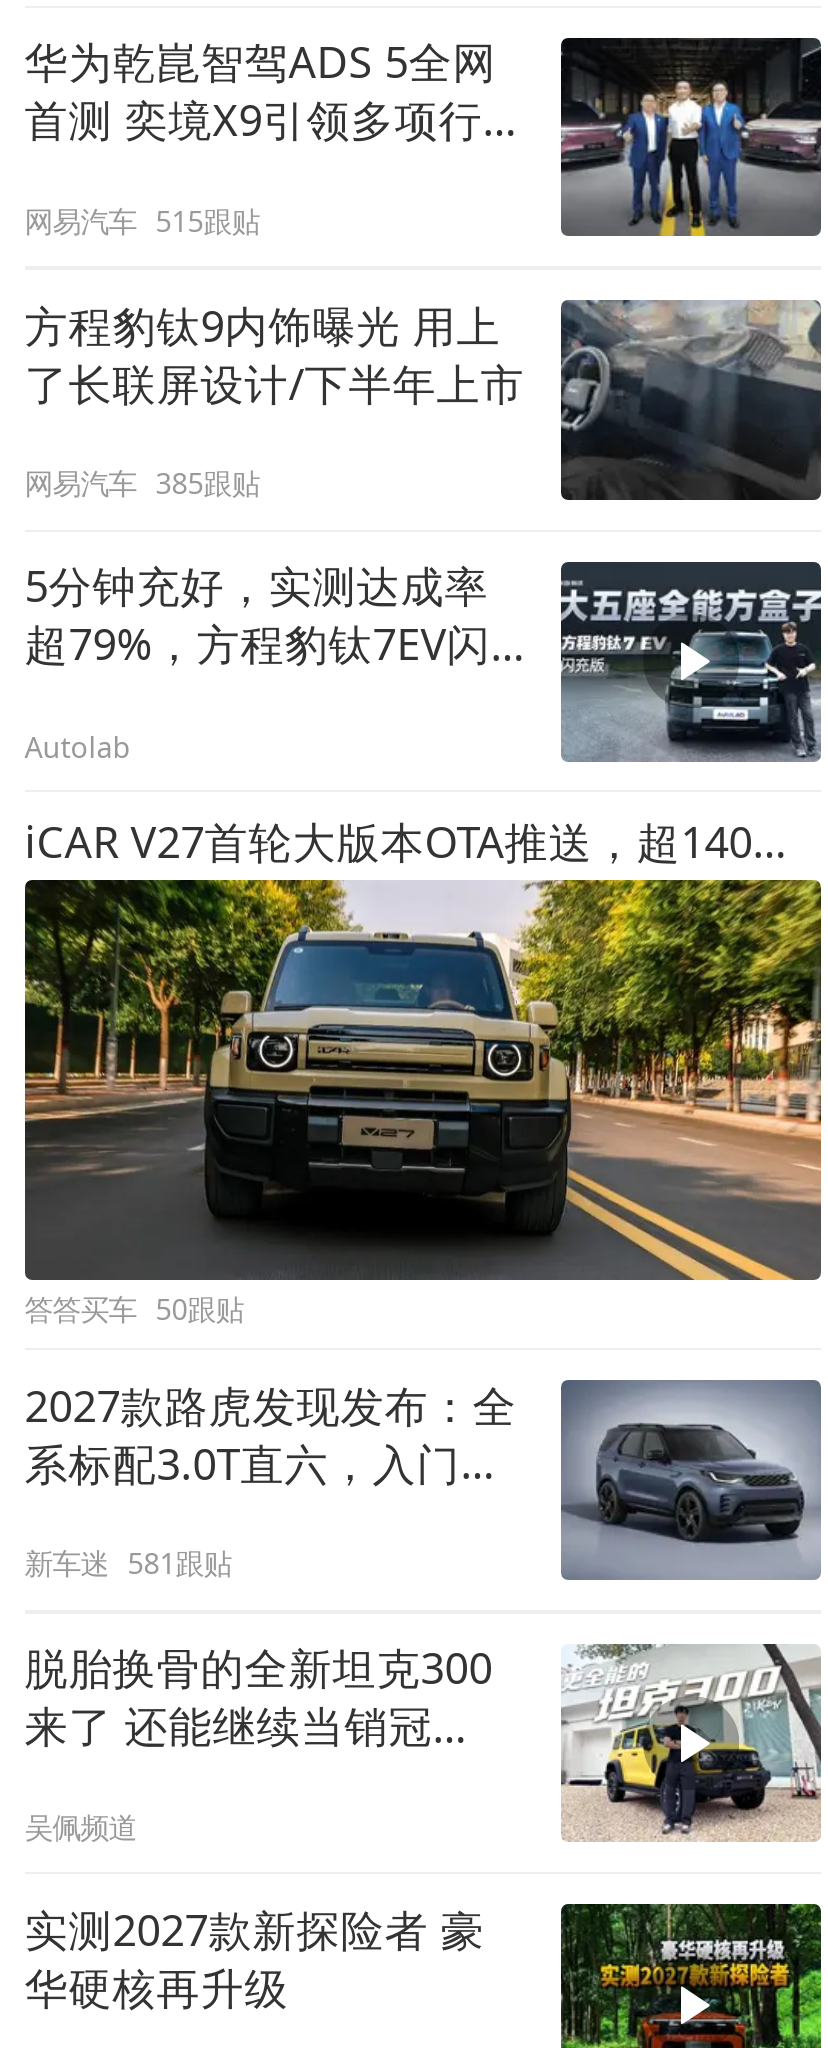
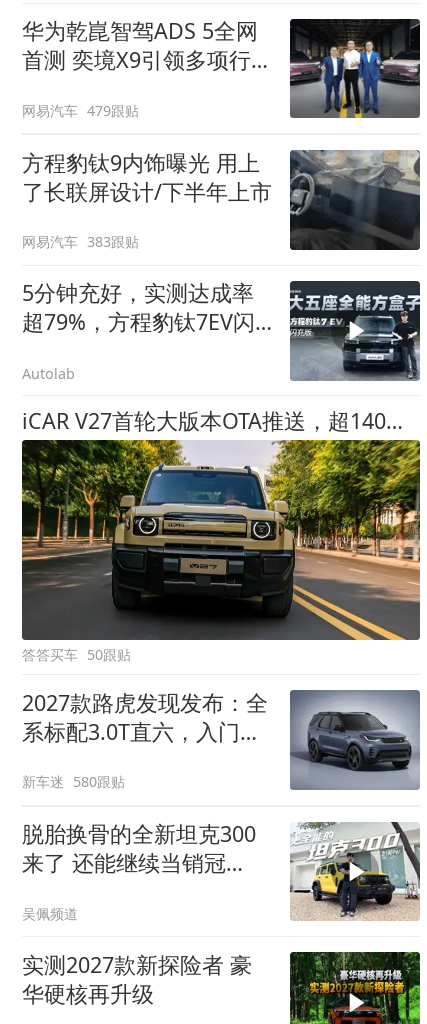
- 网易汽车 515跟贴
+ 网易汽车 479跟贴

- 网易汽车 385跟贴
+ 网易汽车 383跟贴

- 新车迷 581跟贴
+ 新车迷 580跟贴
